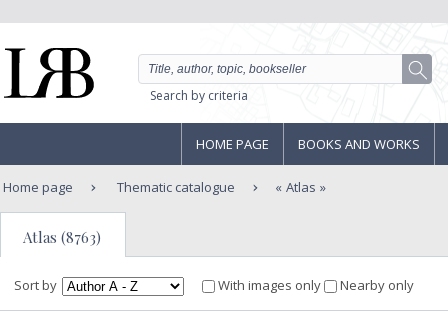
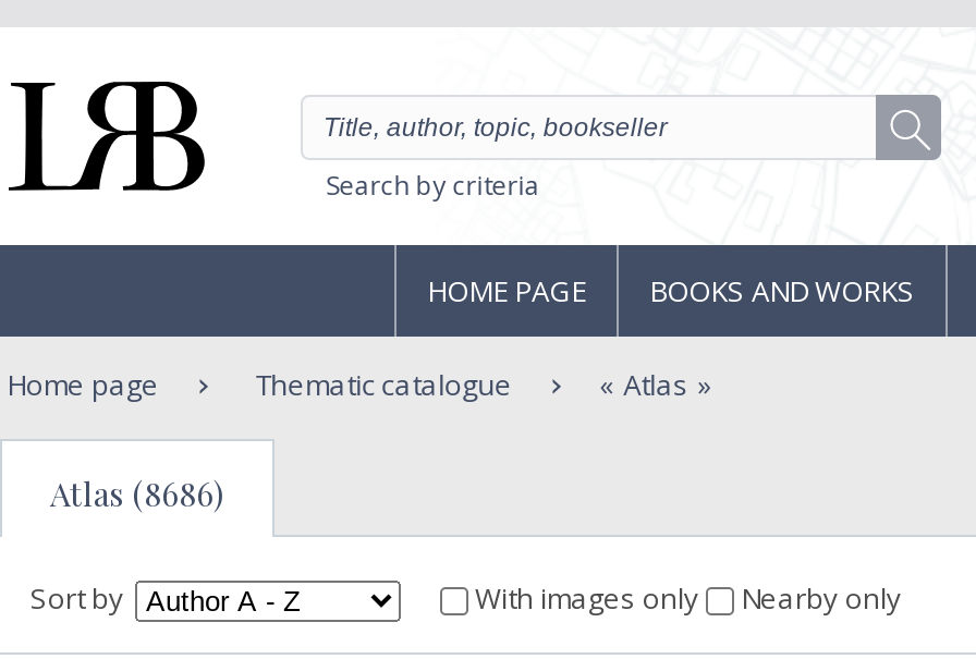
- Atlas (8763)
+ Atlas (8686)
